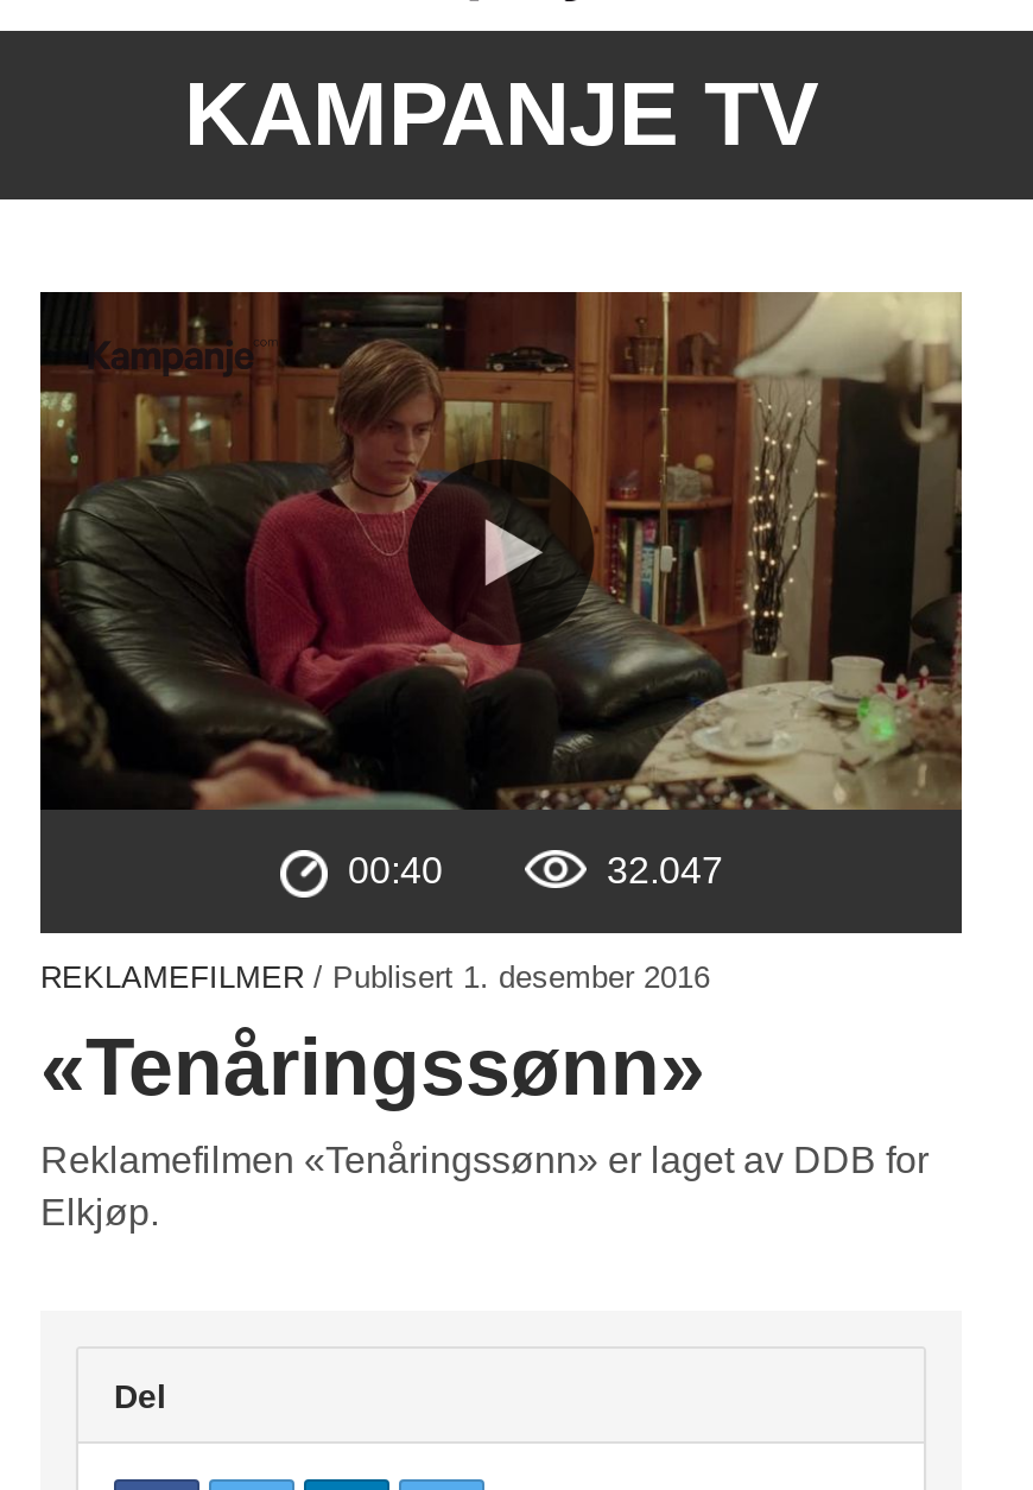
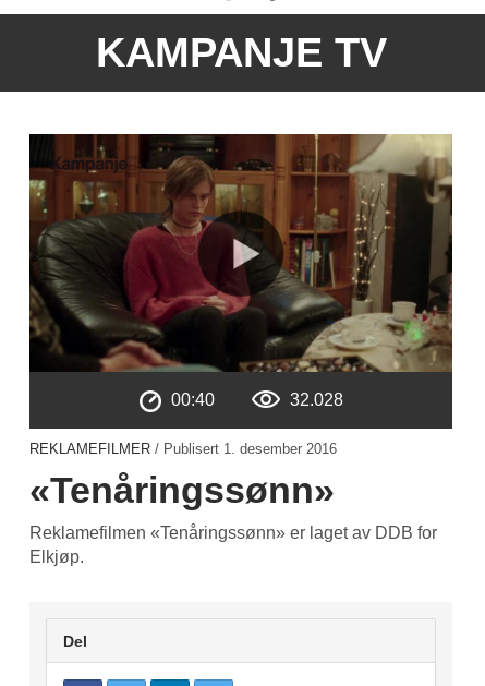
- 32.047
+ 32.028
